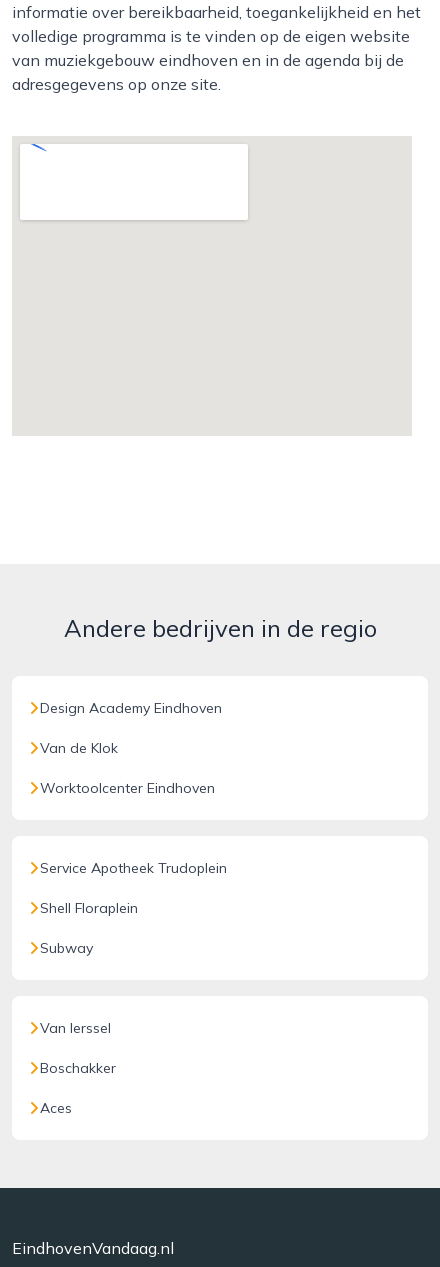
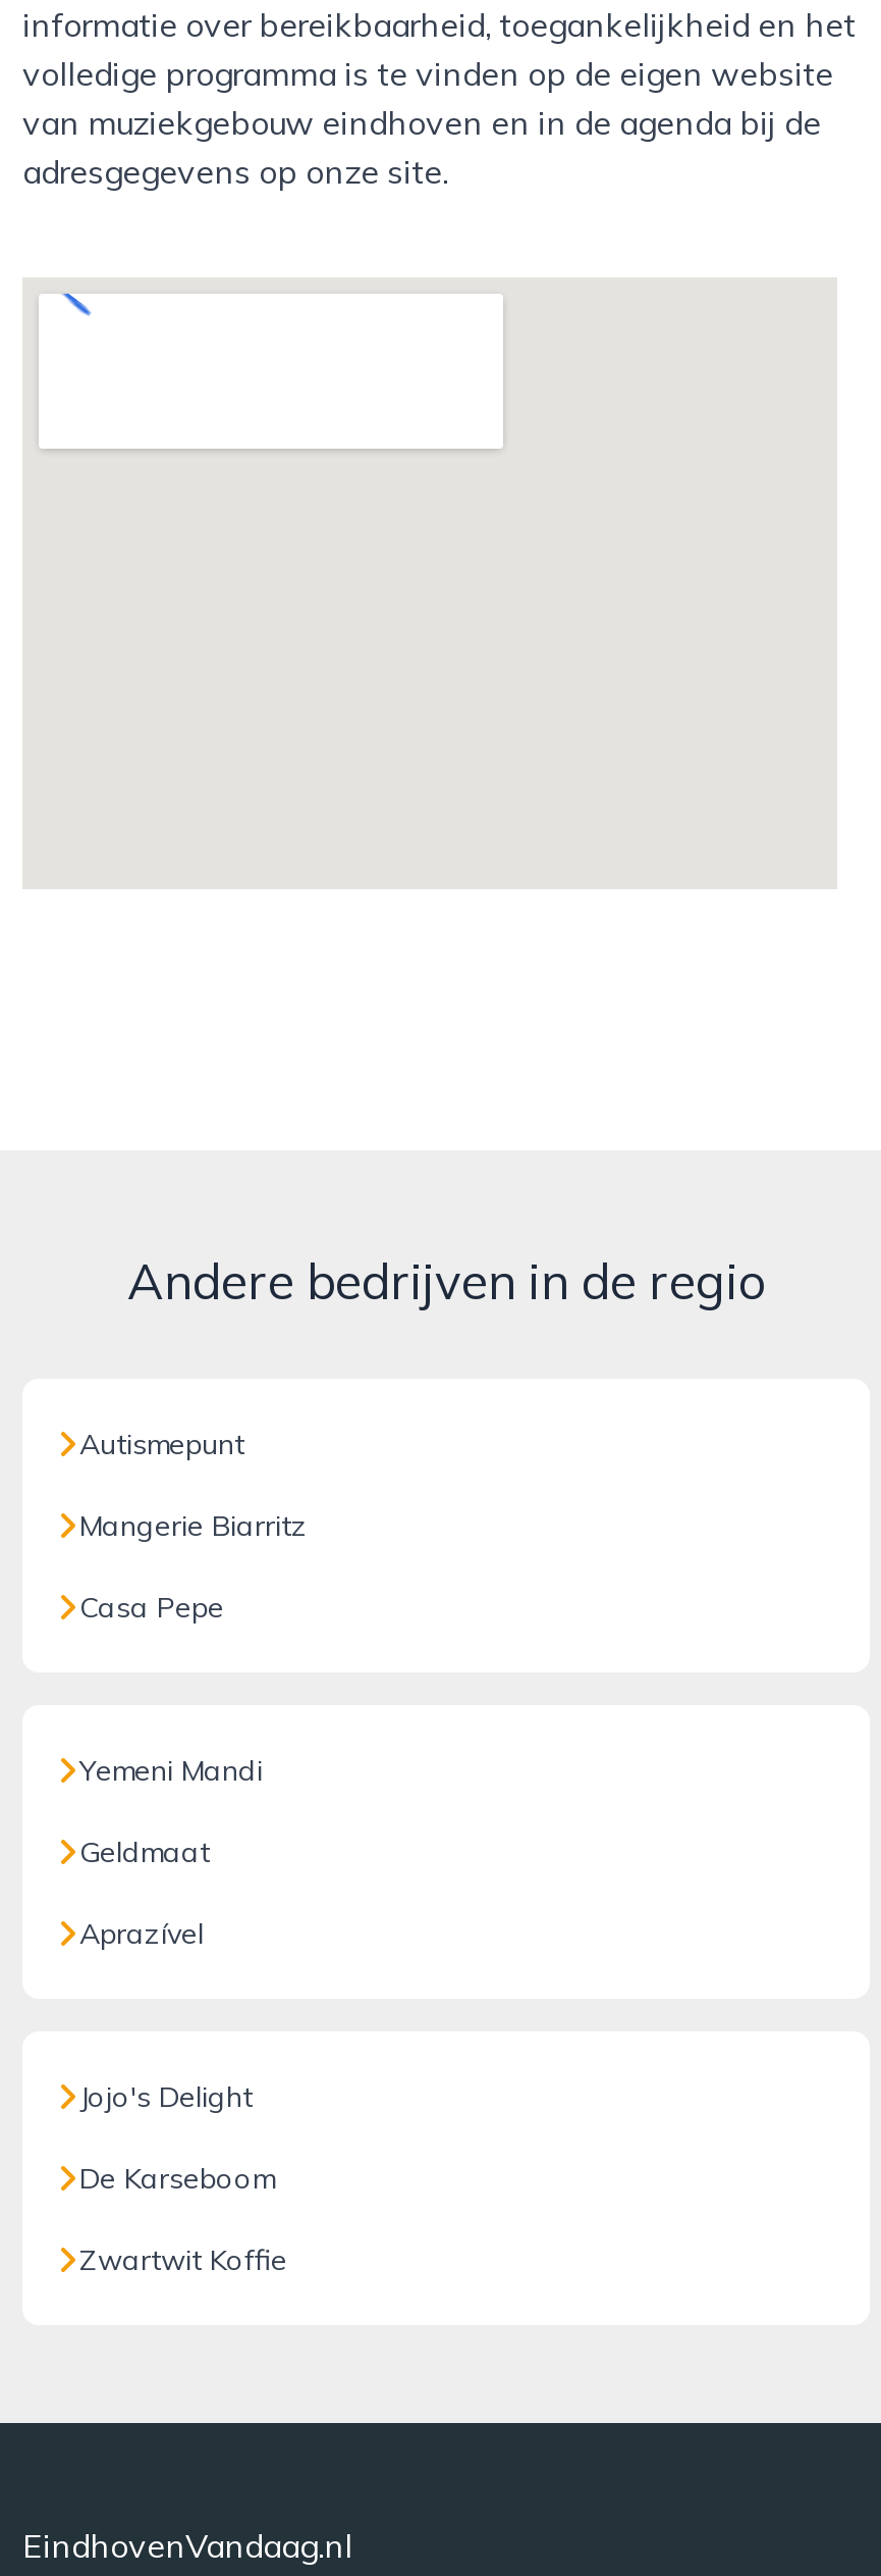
- Design Academy Eindhoven
+ Autismepunt

- Van de Klok
+ Mangerie Biarritz

- Worktoolcenter Eindhoven
+ Casa Pepe

- Service Apotheek Trudoplein
+ Yemeni Mandi

- Shell Floraplein
+ Geldmaat

- Subway
+ Aprazível

- Van Ierssel
+ Jojo's Delight

- Boschakker
+ De Karseboom

- Aces
+ Zwartwit Koffie
